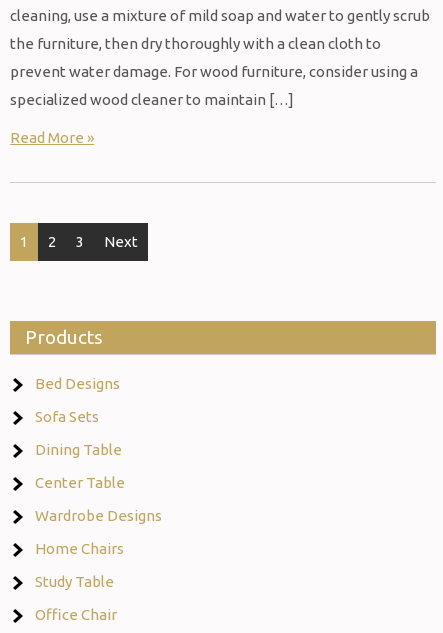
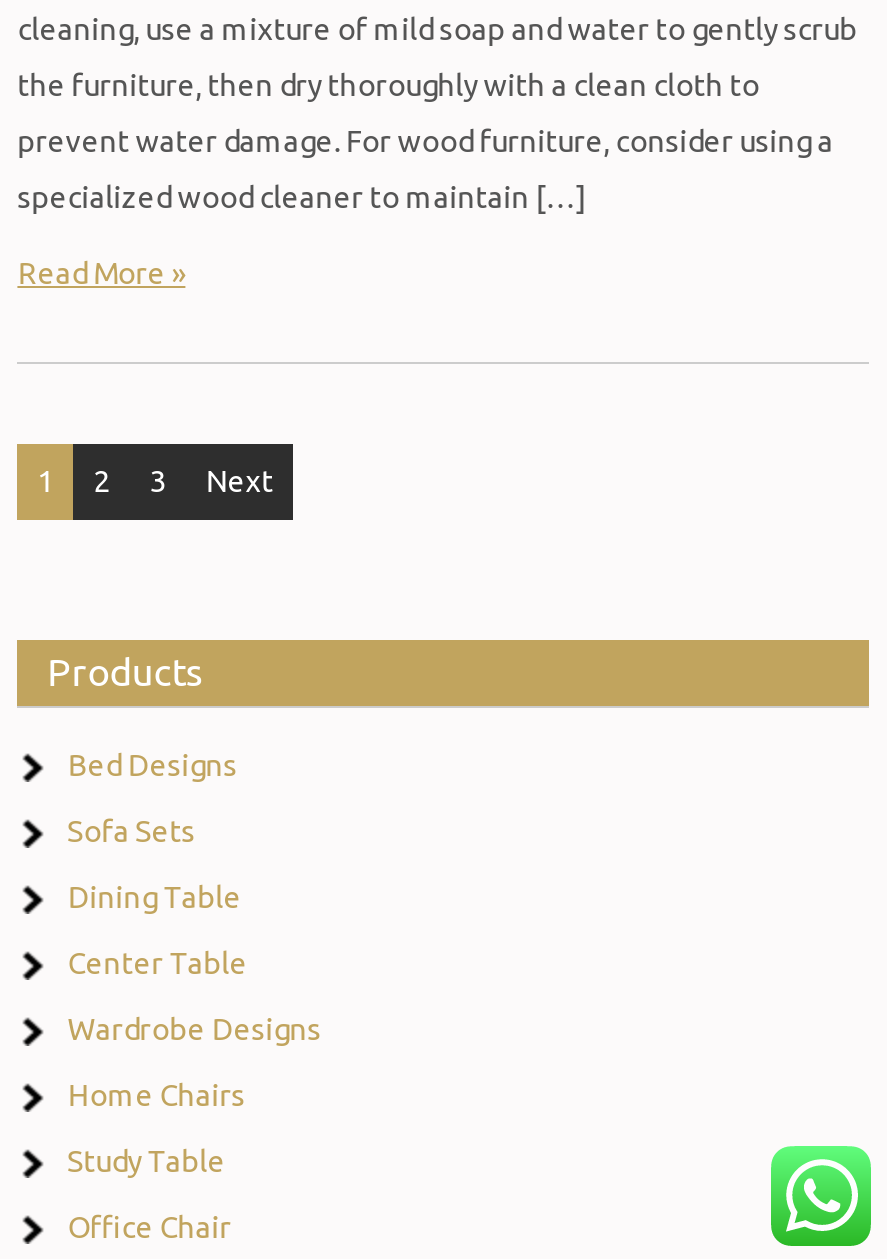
+ [image]
